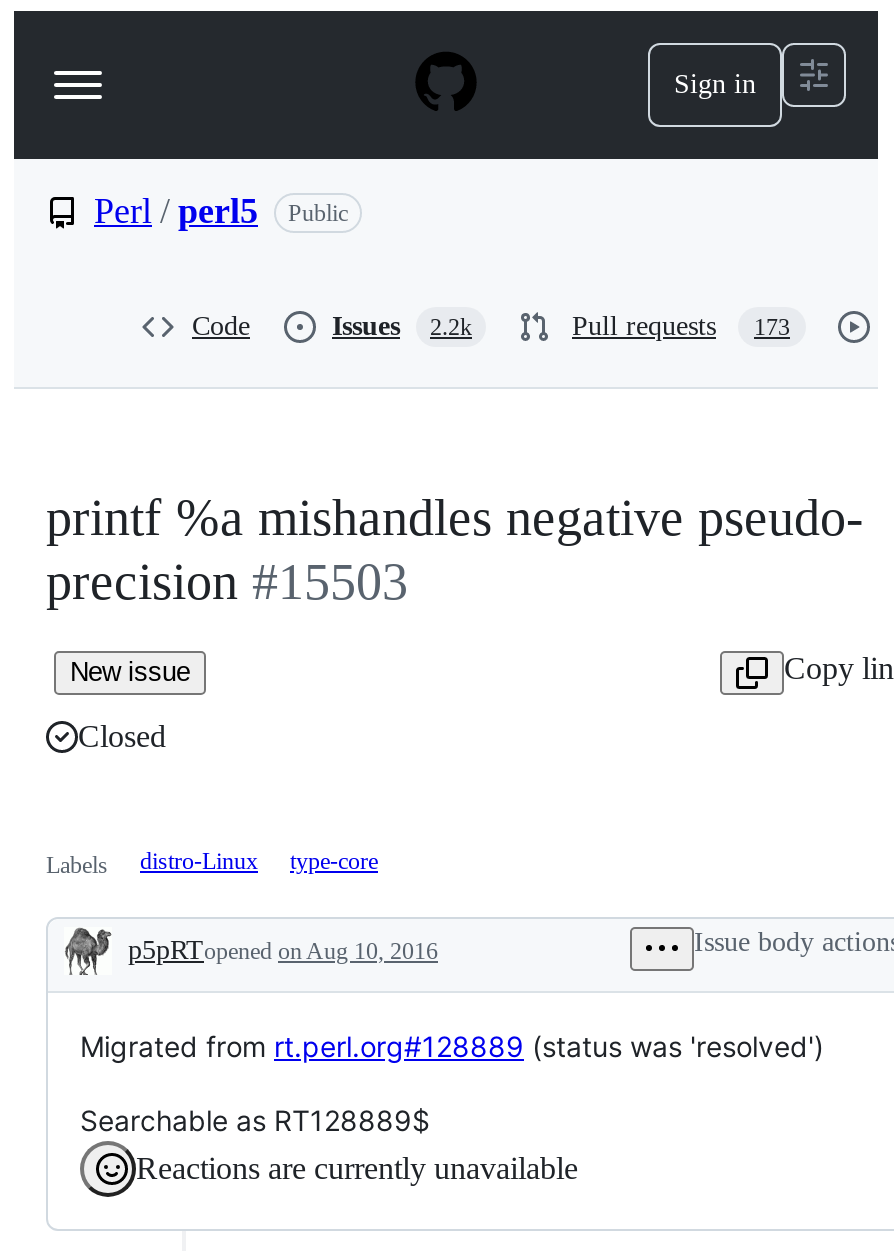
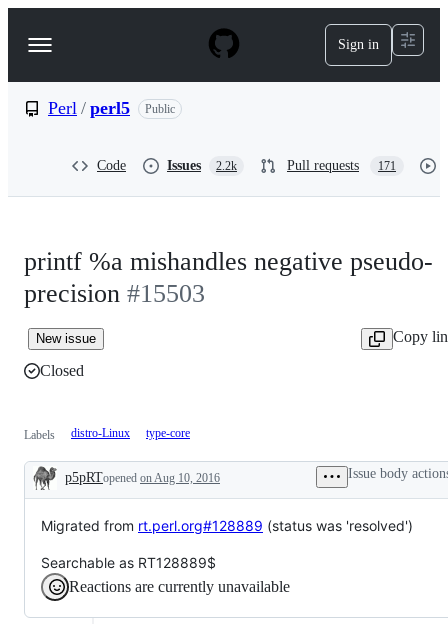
- Pull requests 173
+ Pull requests 171
